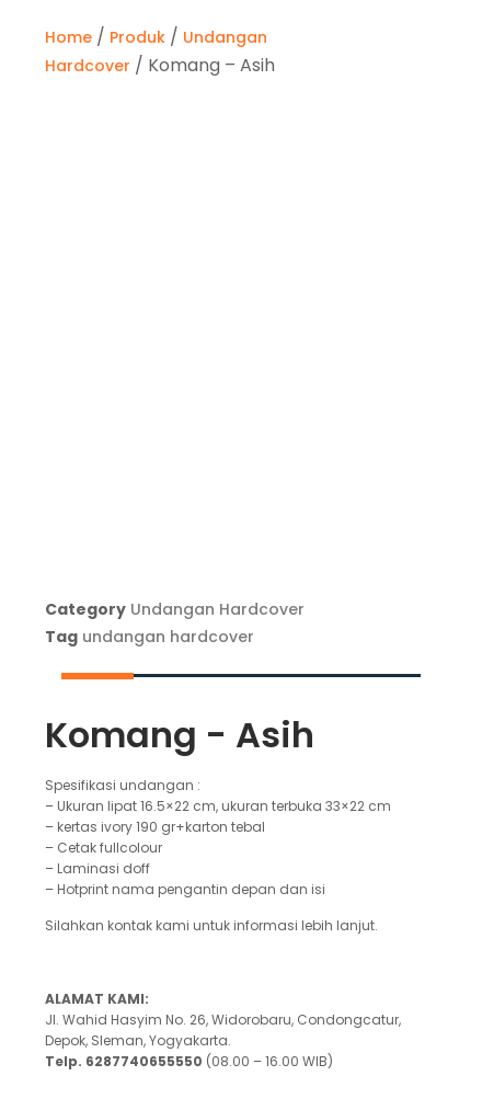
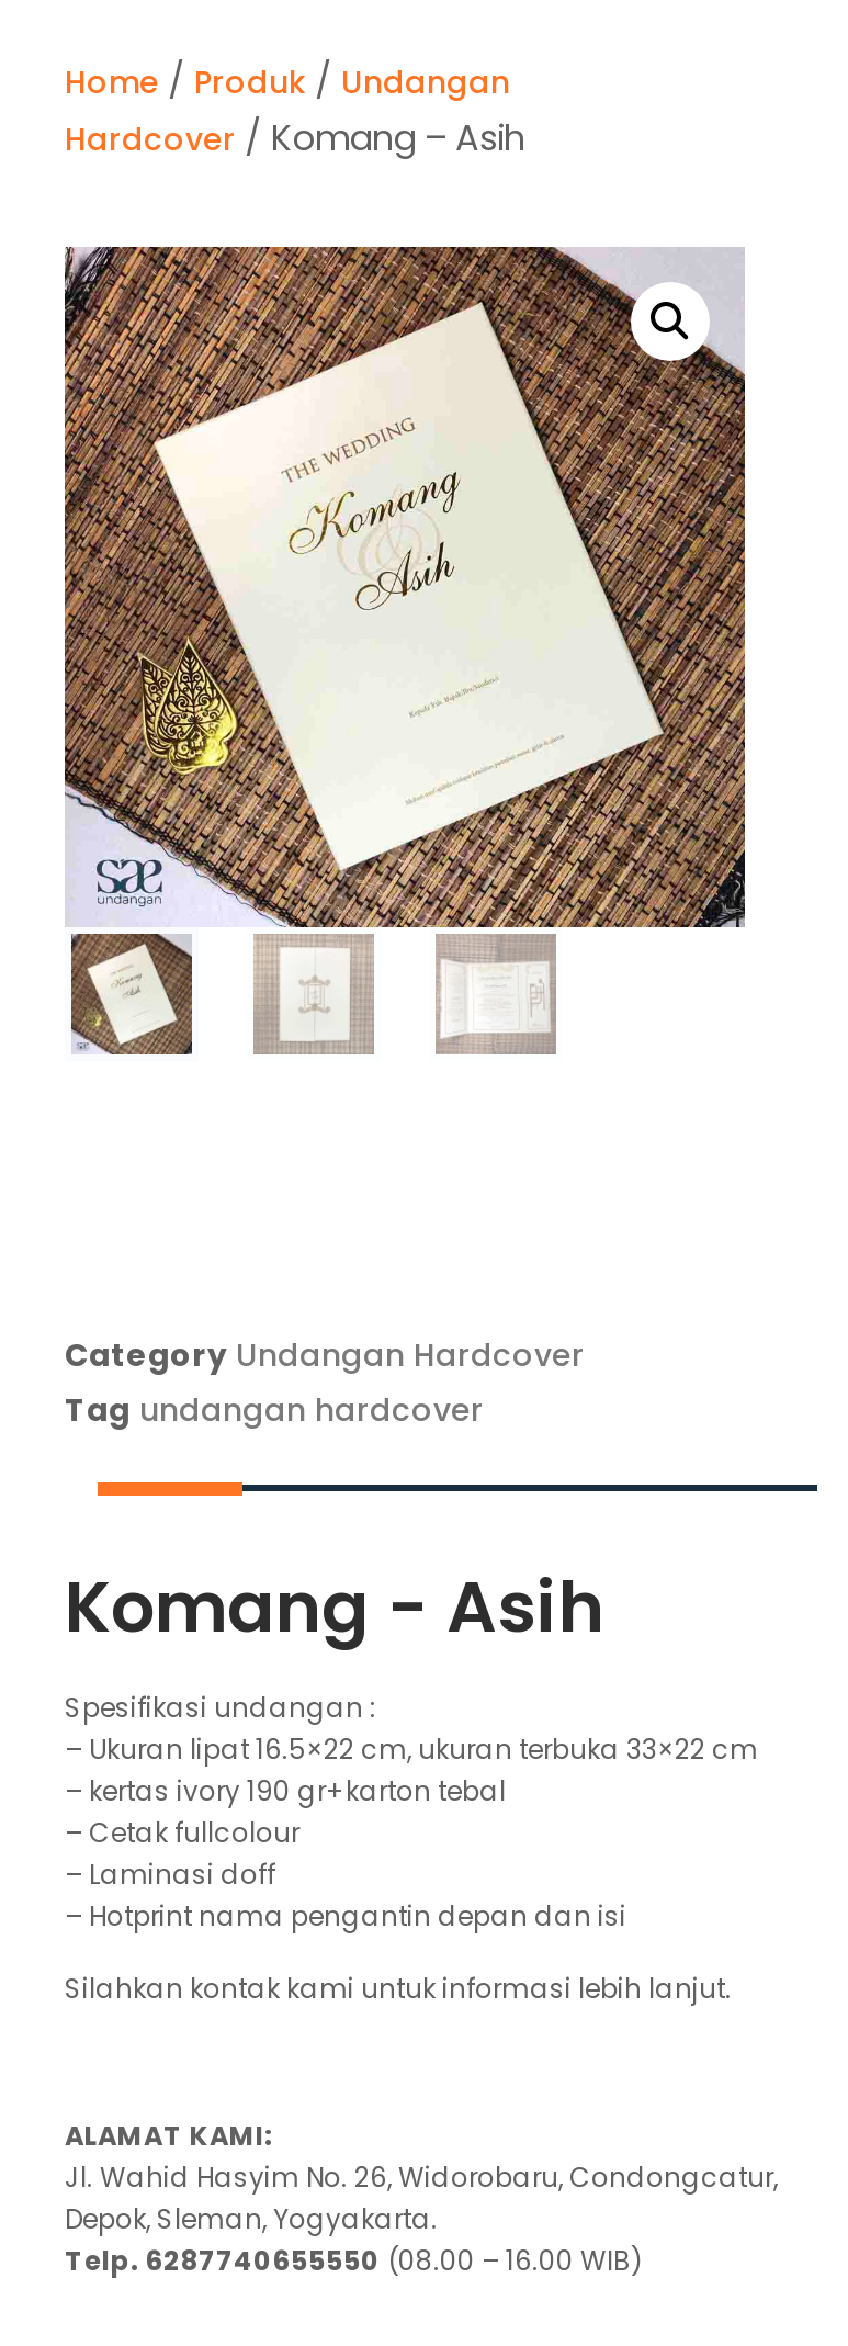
+ [image]
